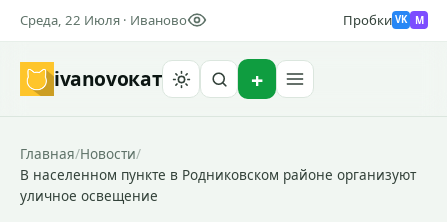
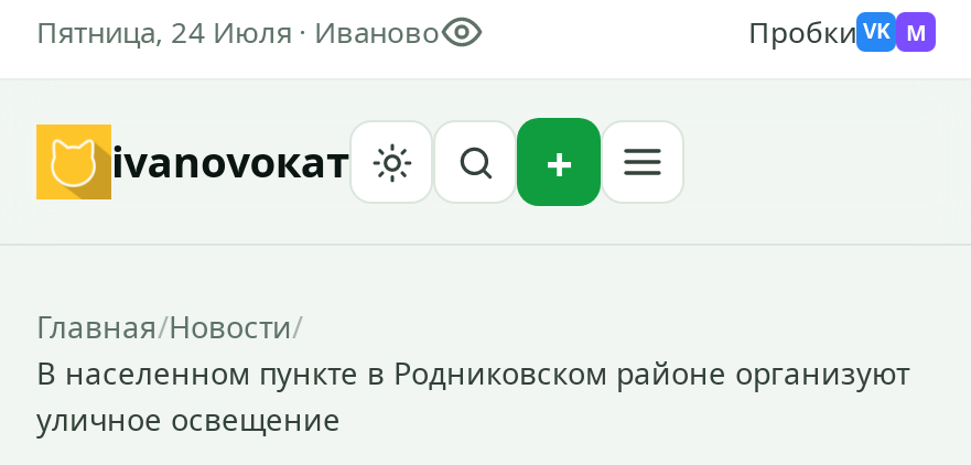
- Среда, 22 Июля · Иваново
+ Пятница, 24 Июля · Иваново
